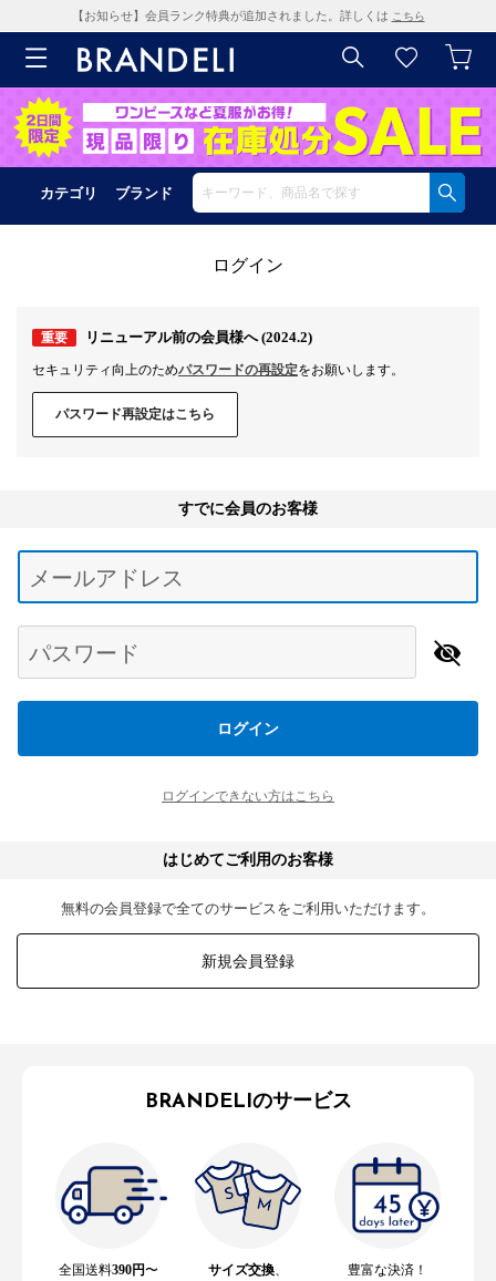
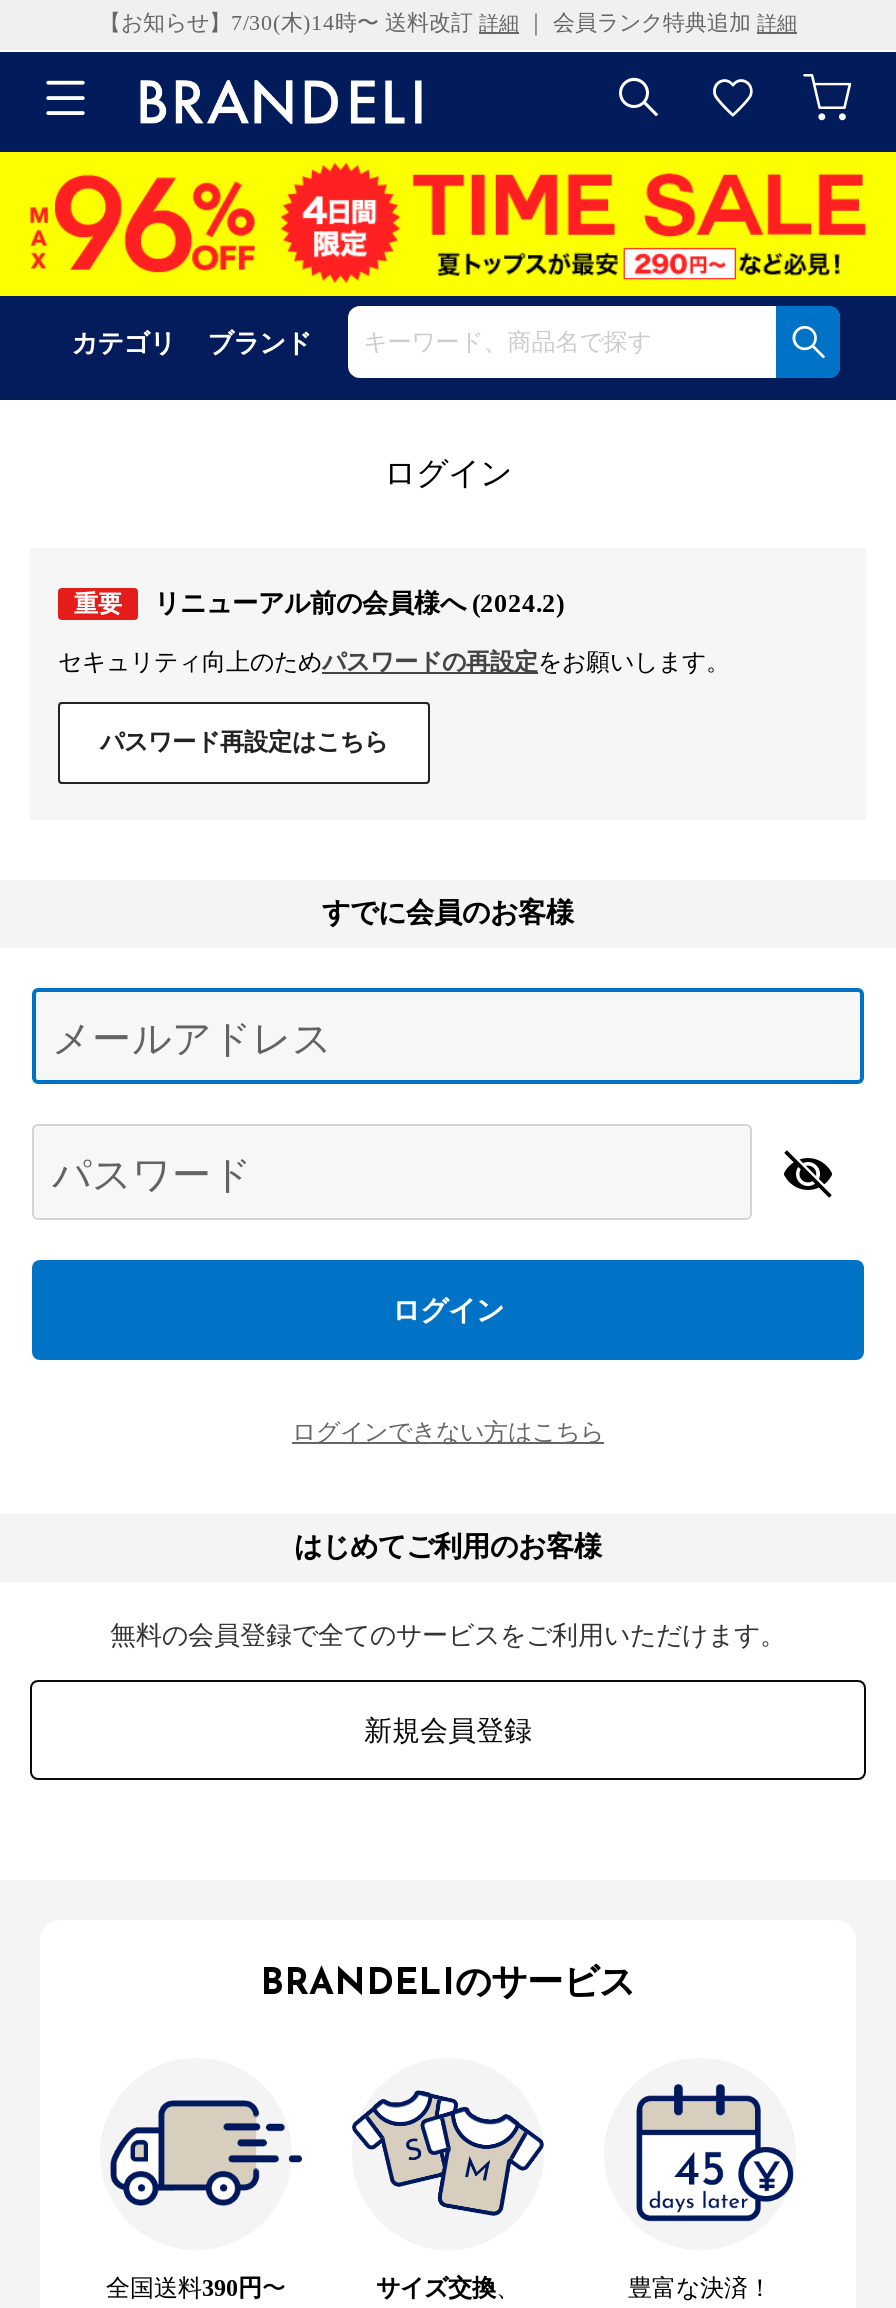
- 【お知らせ】会員ランク特典が追加されました。詳しくはこちら
+ 【お知らせ】7/30(木)14時〜 送料改訂詳細｜ 会員ランク特典追加詳細

- [image]
+ [image]
